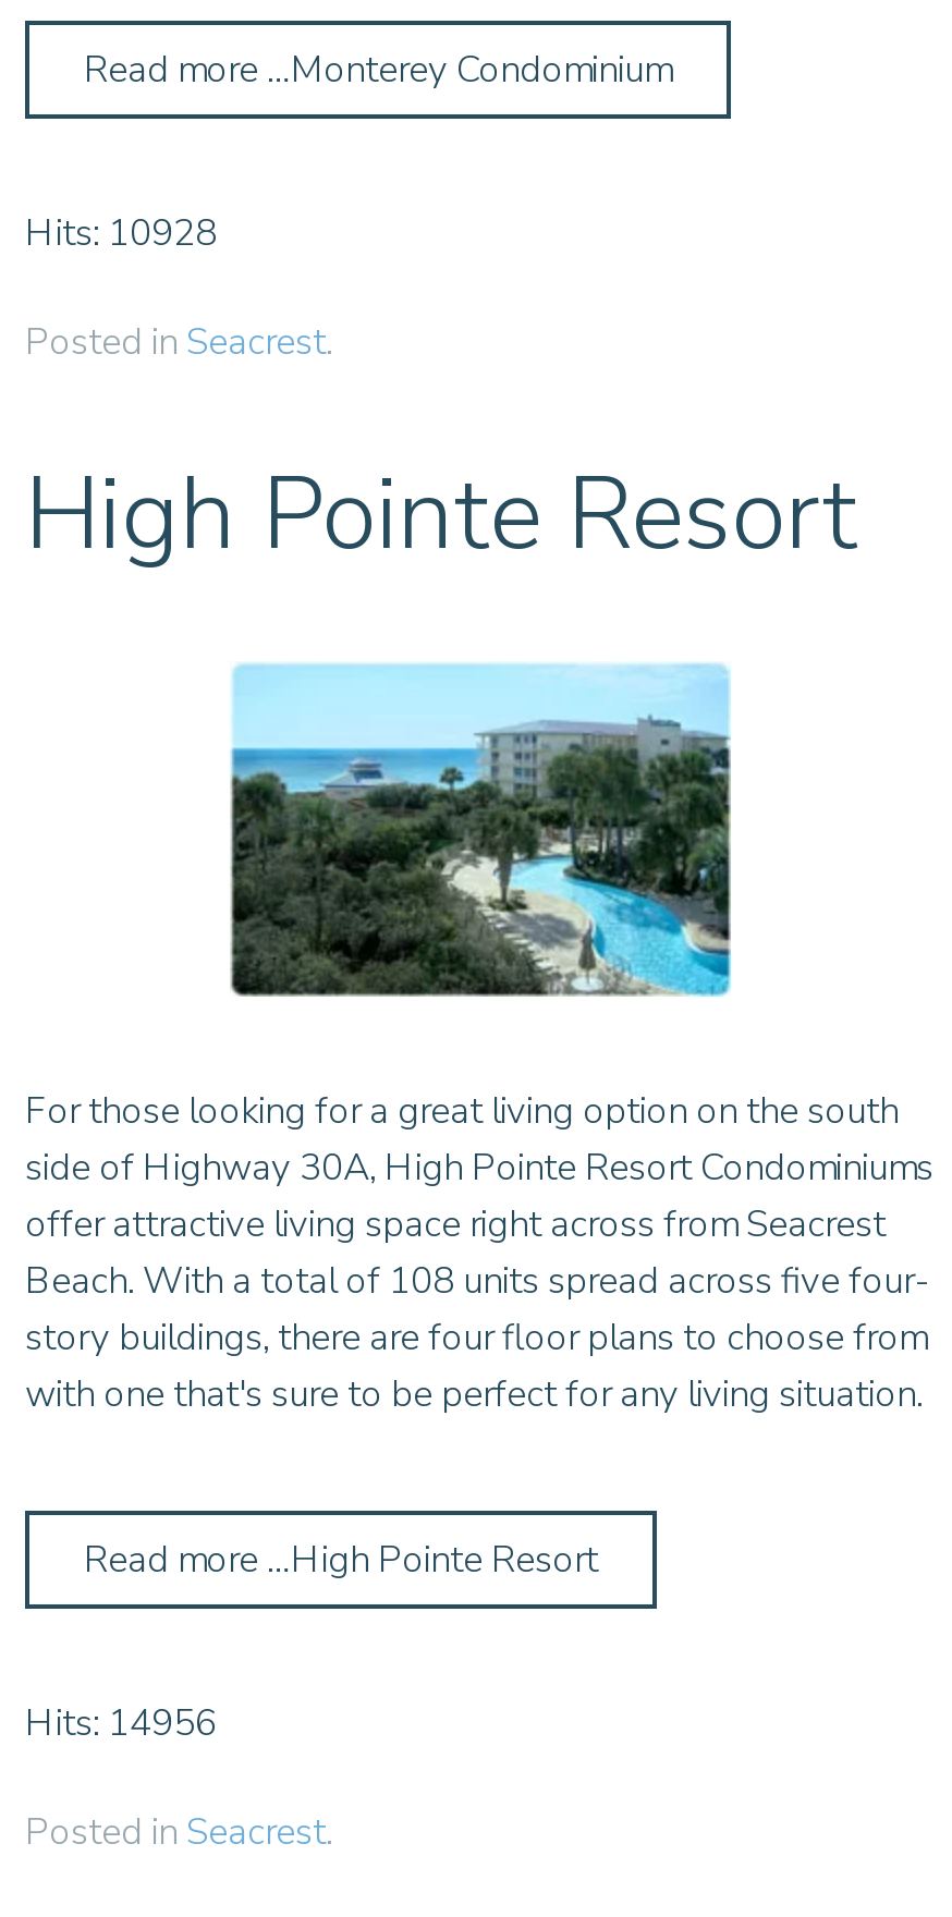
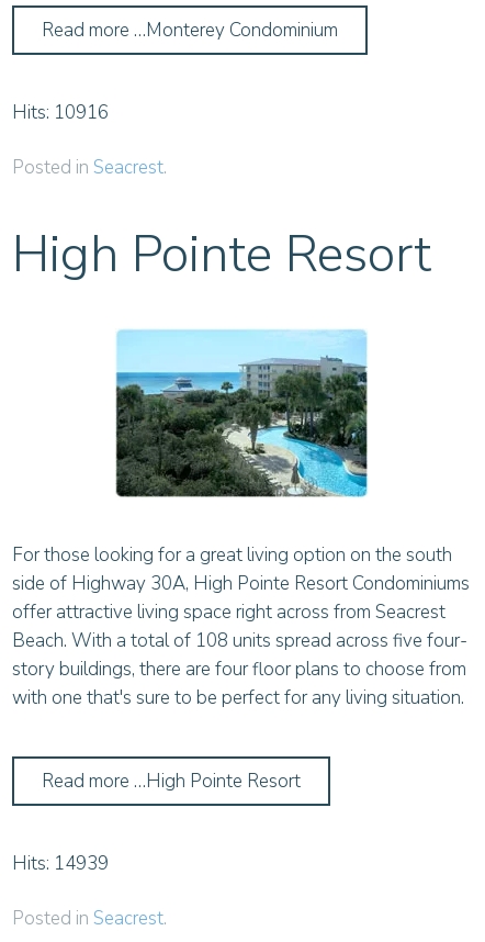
- Hits: 10928
+ Hits: 10916

- Hits: 14956
+ Hits: 14939
